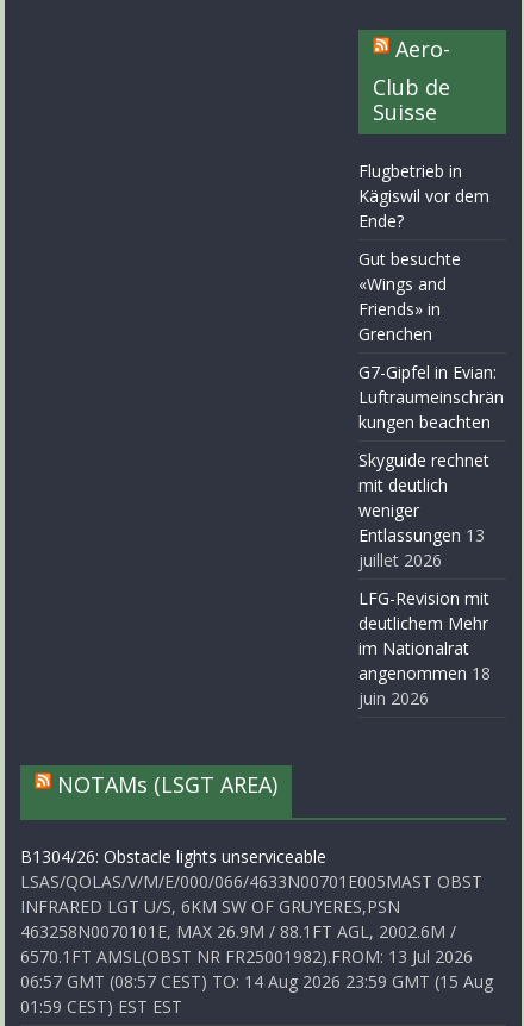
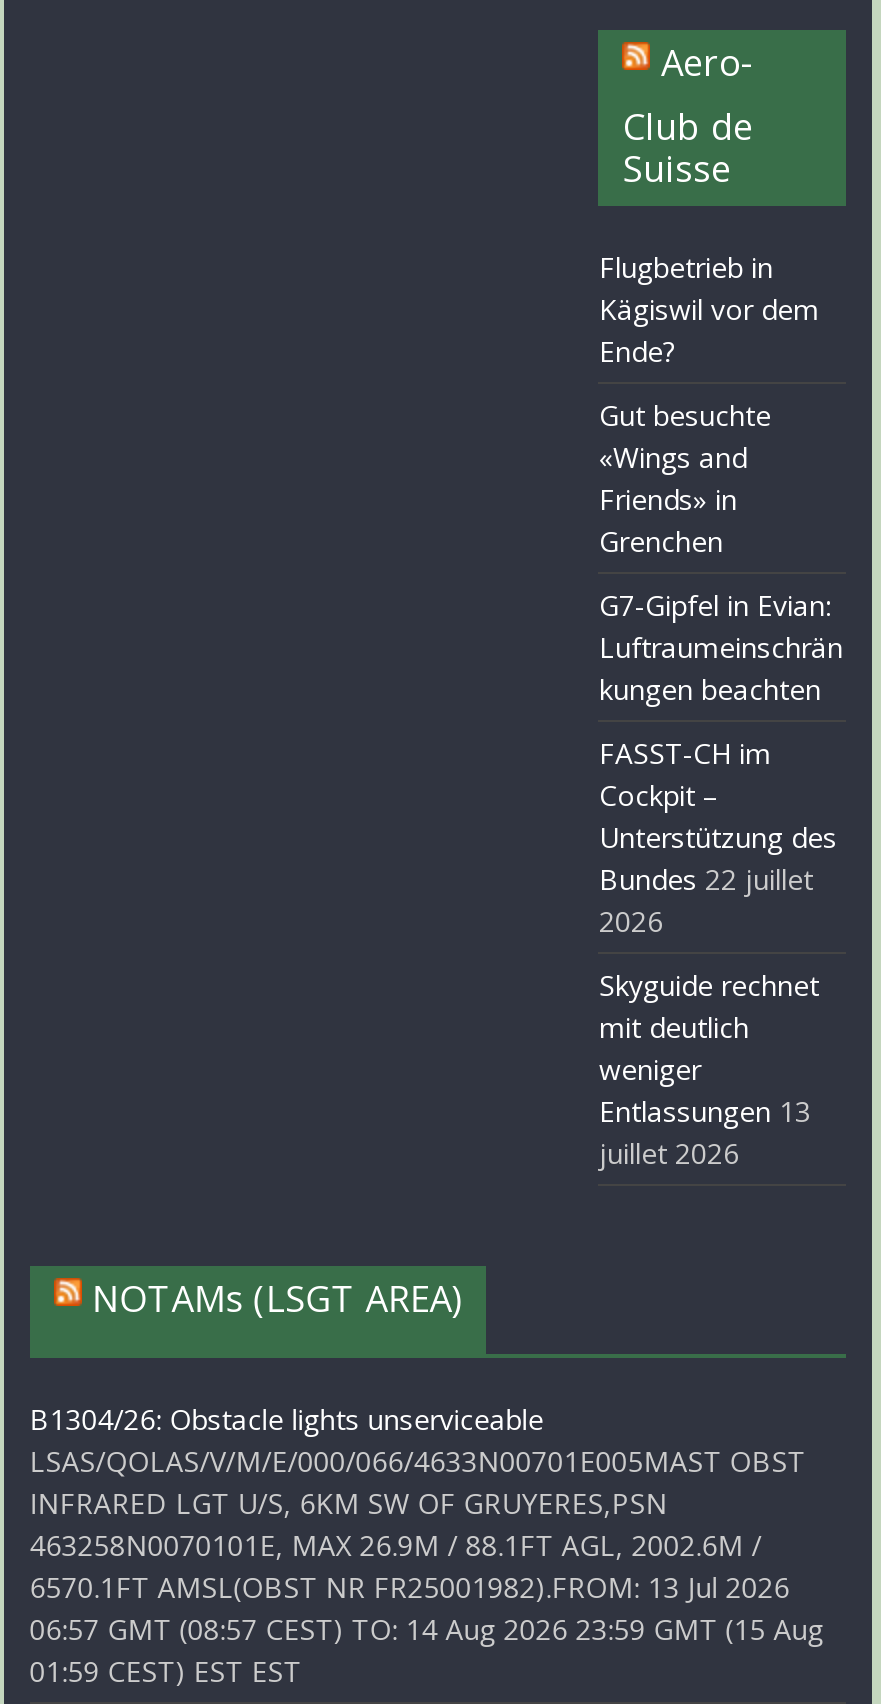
+ FASST-CH im
+ Cockpit –
+ Unterstützung des
+ Bundes 22 juillet
+ 2026

moved down: Skyguide rechnet | mit deutlich | weniger | Entlassungen 13 | juillet 2026

- LFG-Revision mit
- deutlichem Mehr
- im Nationalrat
- angenommen 18
- juin 2026
